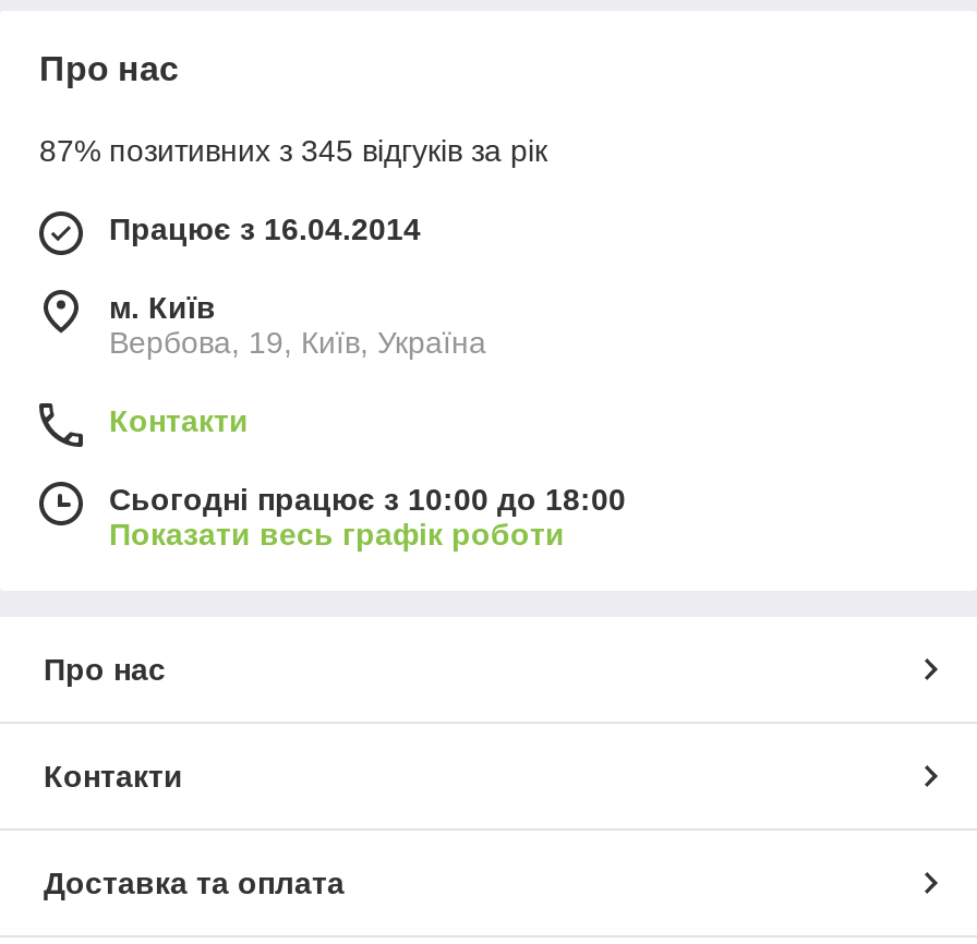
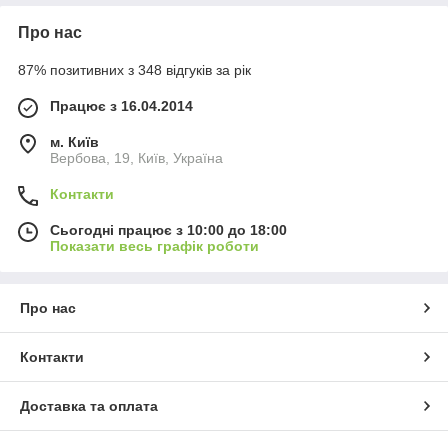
- 87% позитивних з 345 відгуків за рік
+ 87% позитивних з 348 відгуків за рік
